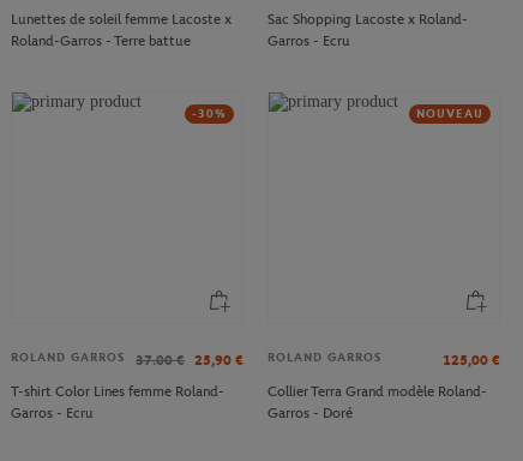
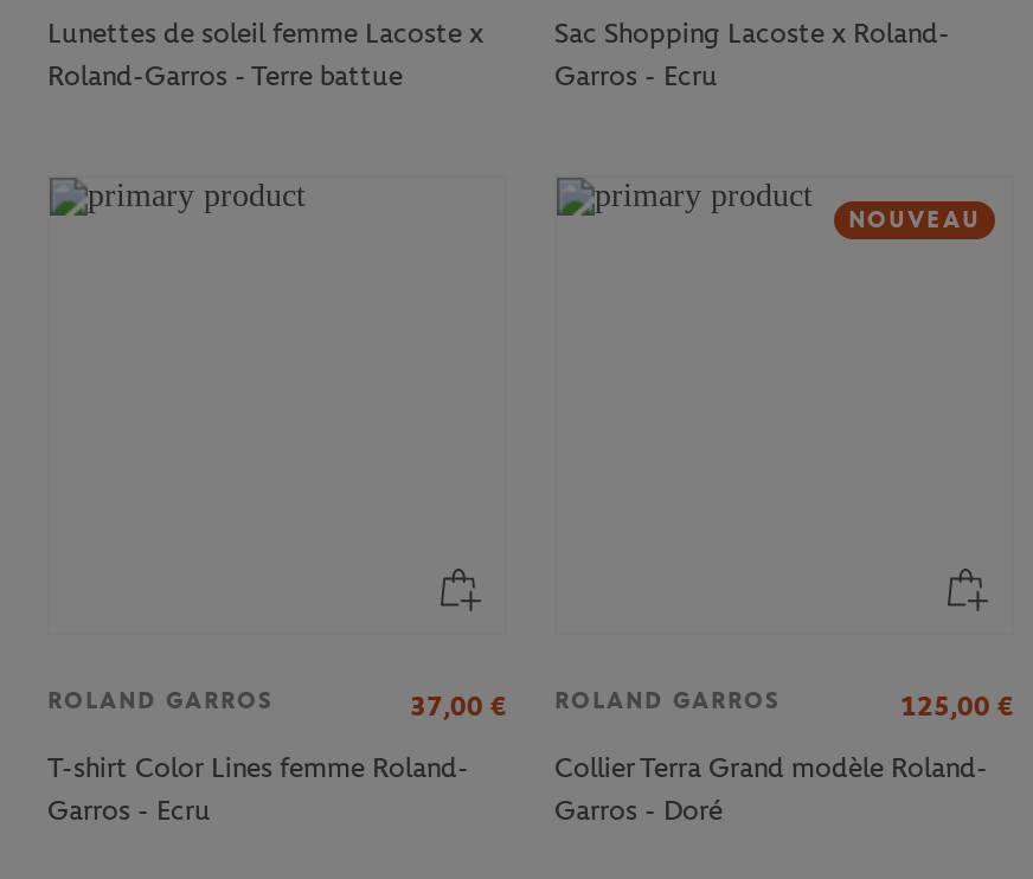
- -30%

- 37.00 € 25,90 €
+ 37,00 €
